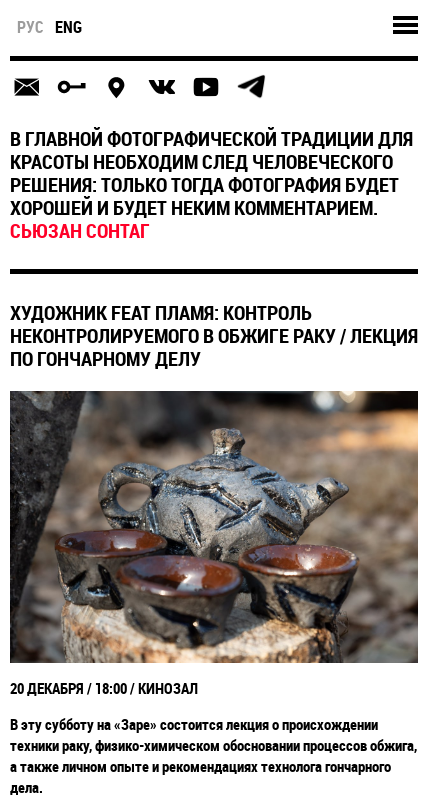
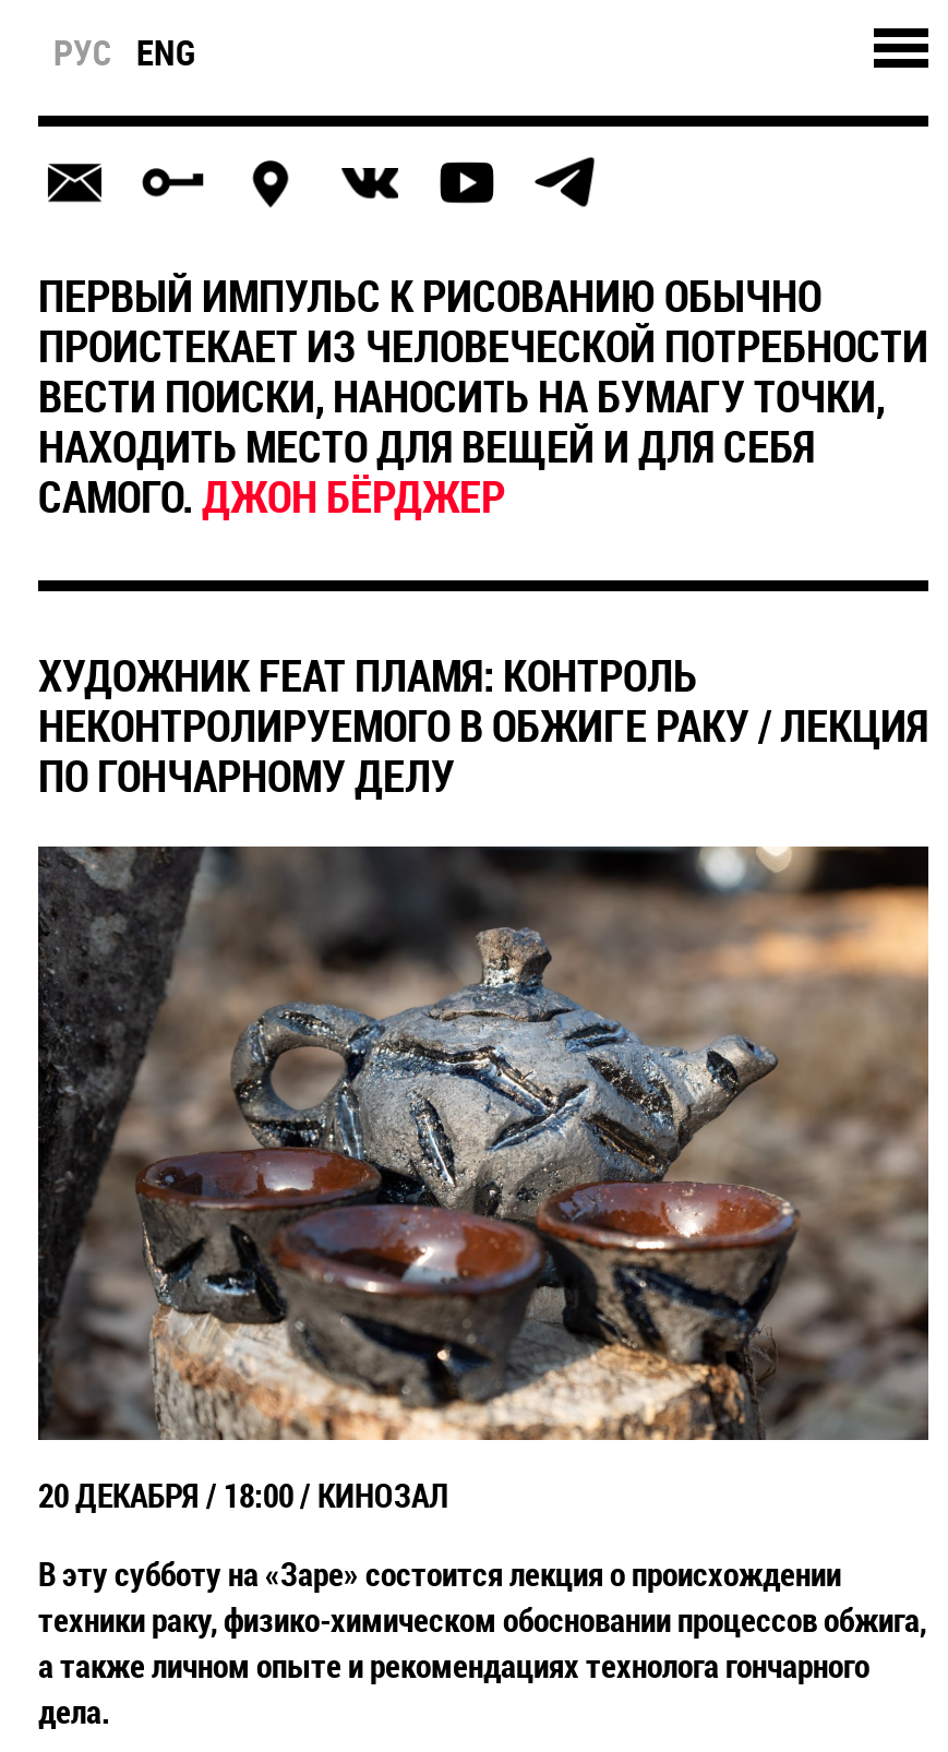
- В ГЛАВНОЙ ФОТОГРАФИЧЕСКОЙ ТРАДИЦИИ ДЛЯ
- КРАСОТЫ НЕОБХОДИМ СЛЕД ЧЕЛОВЕЧЕСКОГО
- РЕШЕНИЯ: ТОЛЬКО ТОГДА ФОТОГРАФИЯ БУДЕТ
- ХОРОШЕЙ И БУДЕТ НЕКИМ КОММЕНТАРИЕМ.
- СЬЮЗАН CОНТАГ
+ ПЕРВЫЙ ИМПУЛЬС К РИСОВАНИЮ ОБЫЧНО
+ ПРОИСТЕКАЕТ ИЗ ЧЕЛОВЕЧЕСКОЙ ПОТРЕБНОСТИ
+ ВЕСТИ ПОИСКИ, НАНОСИТЬ НА БУМАГУ ТОЧКИ,
+ НАХОДИТЬ МЕСТО ДЛЯ ВЕЩЕЙ И ДЛЯ СЕБЯ
+ САМОГО. ДЖОН БЁРДЖЕР
